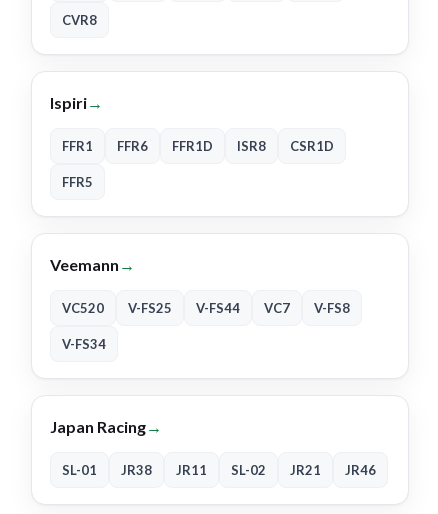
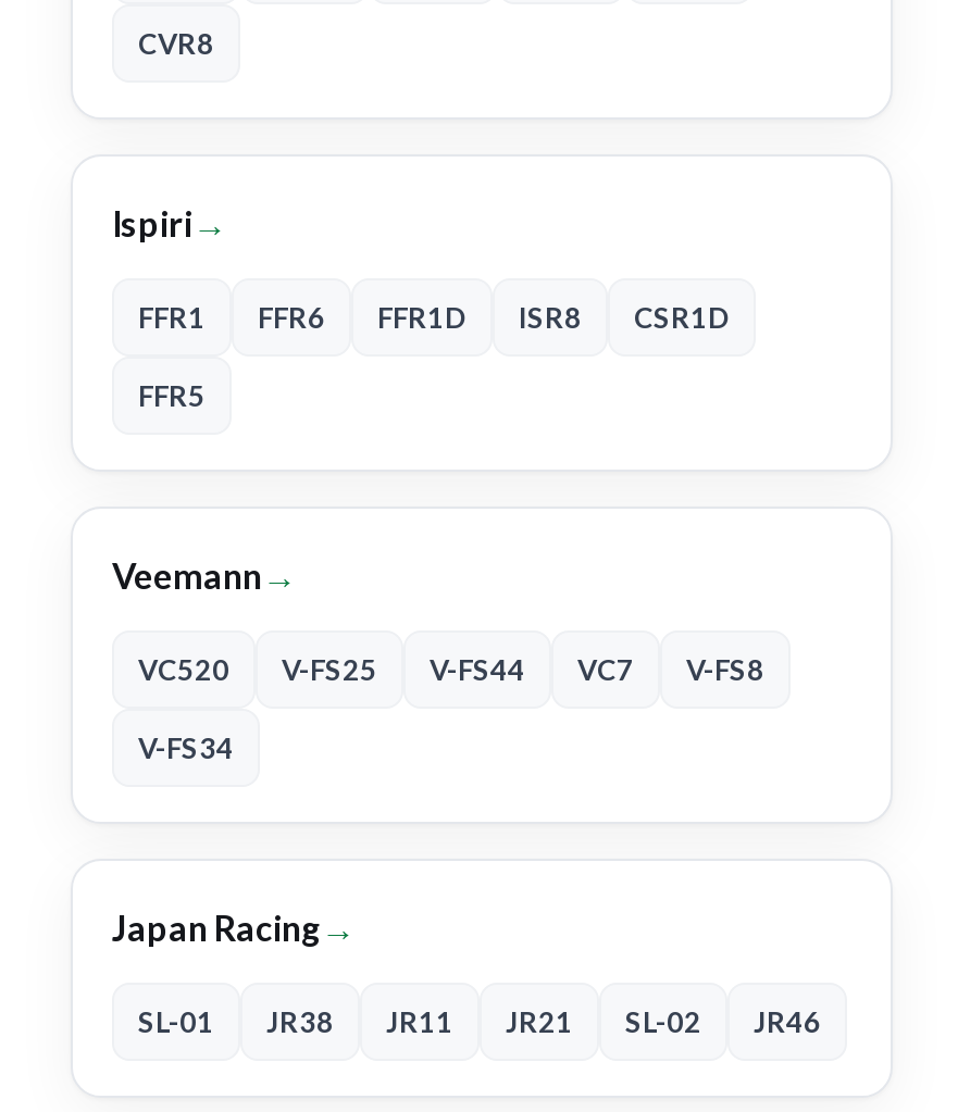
- JR21

+ JR21
